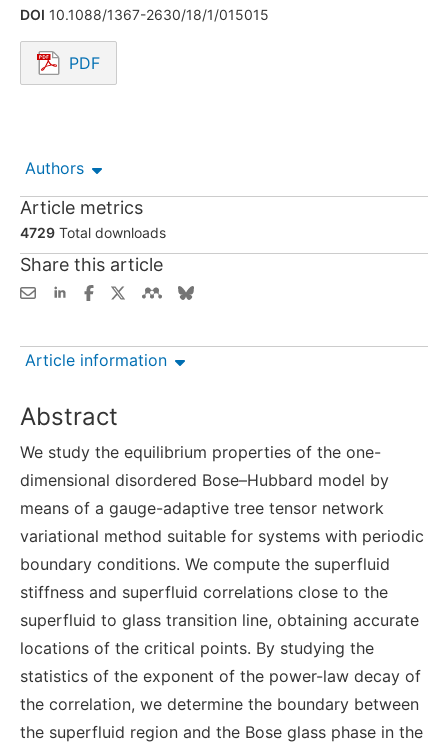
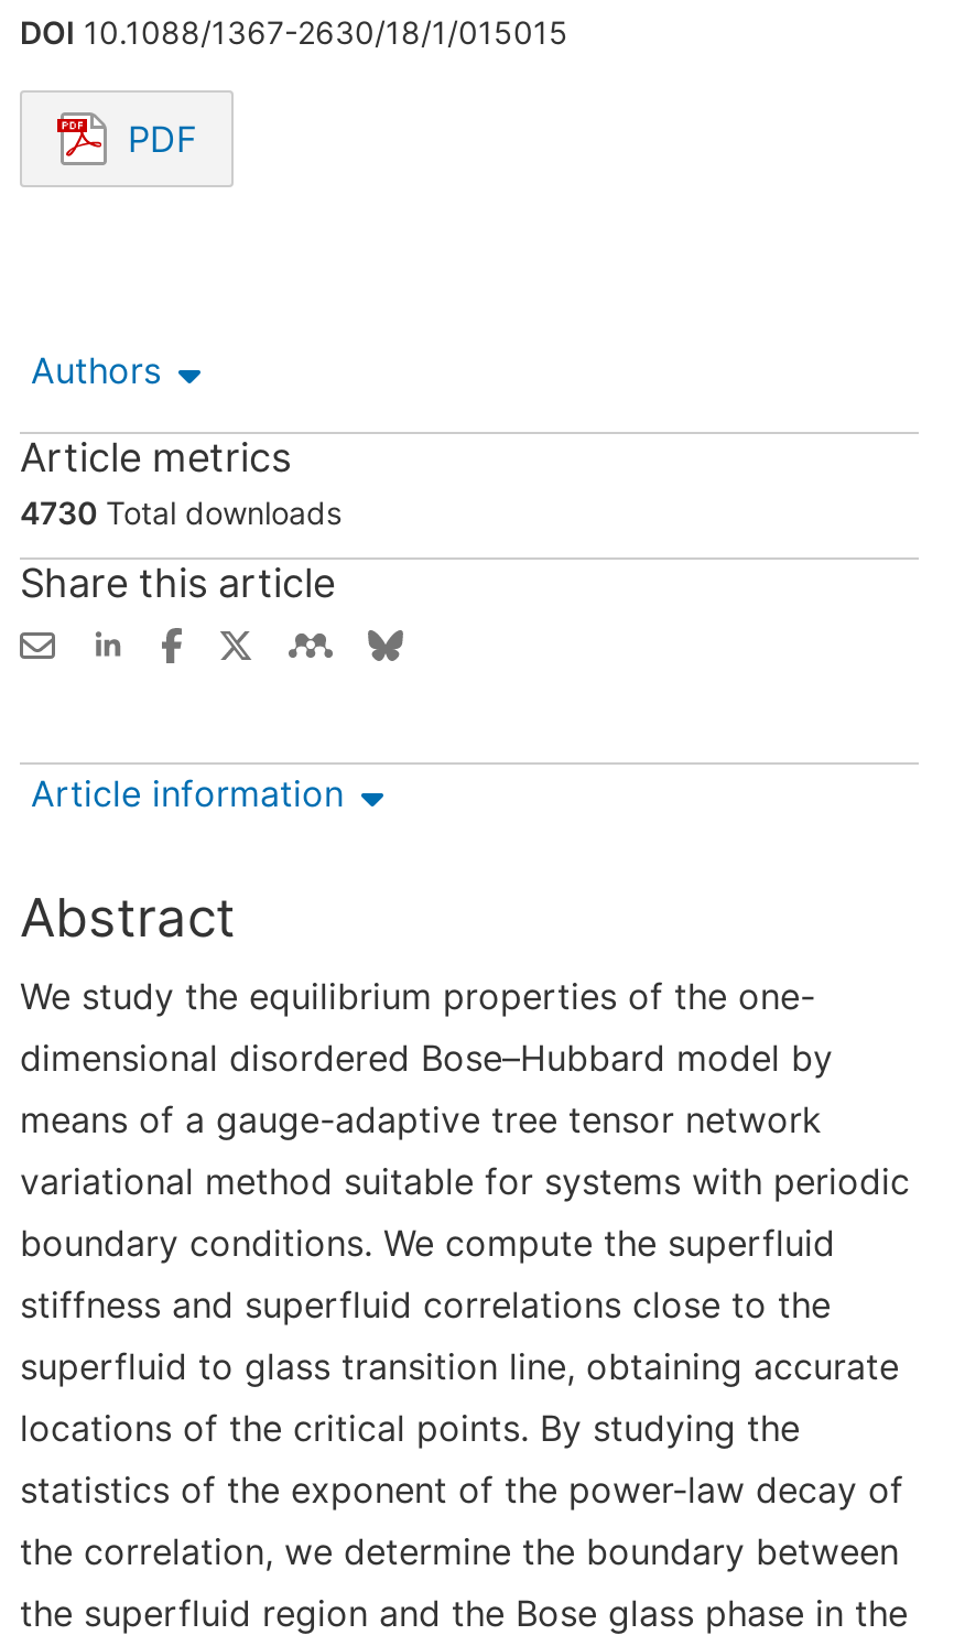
- 4729 Total downloads
+ 4730 Total downloads
